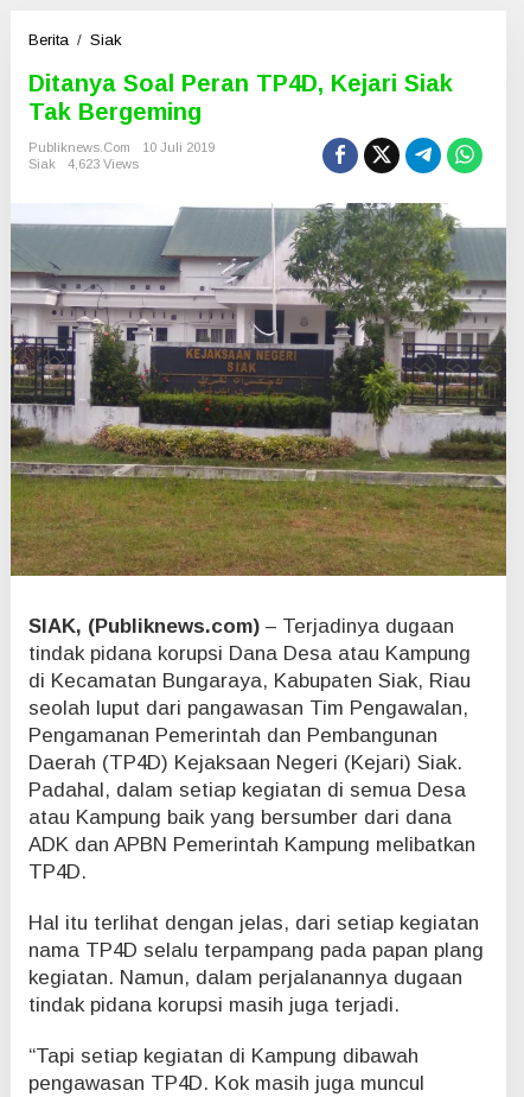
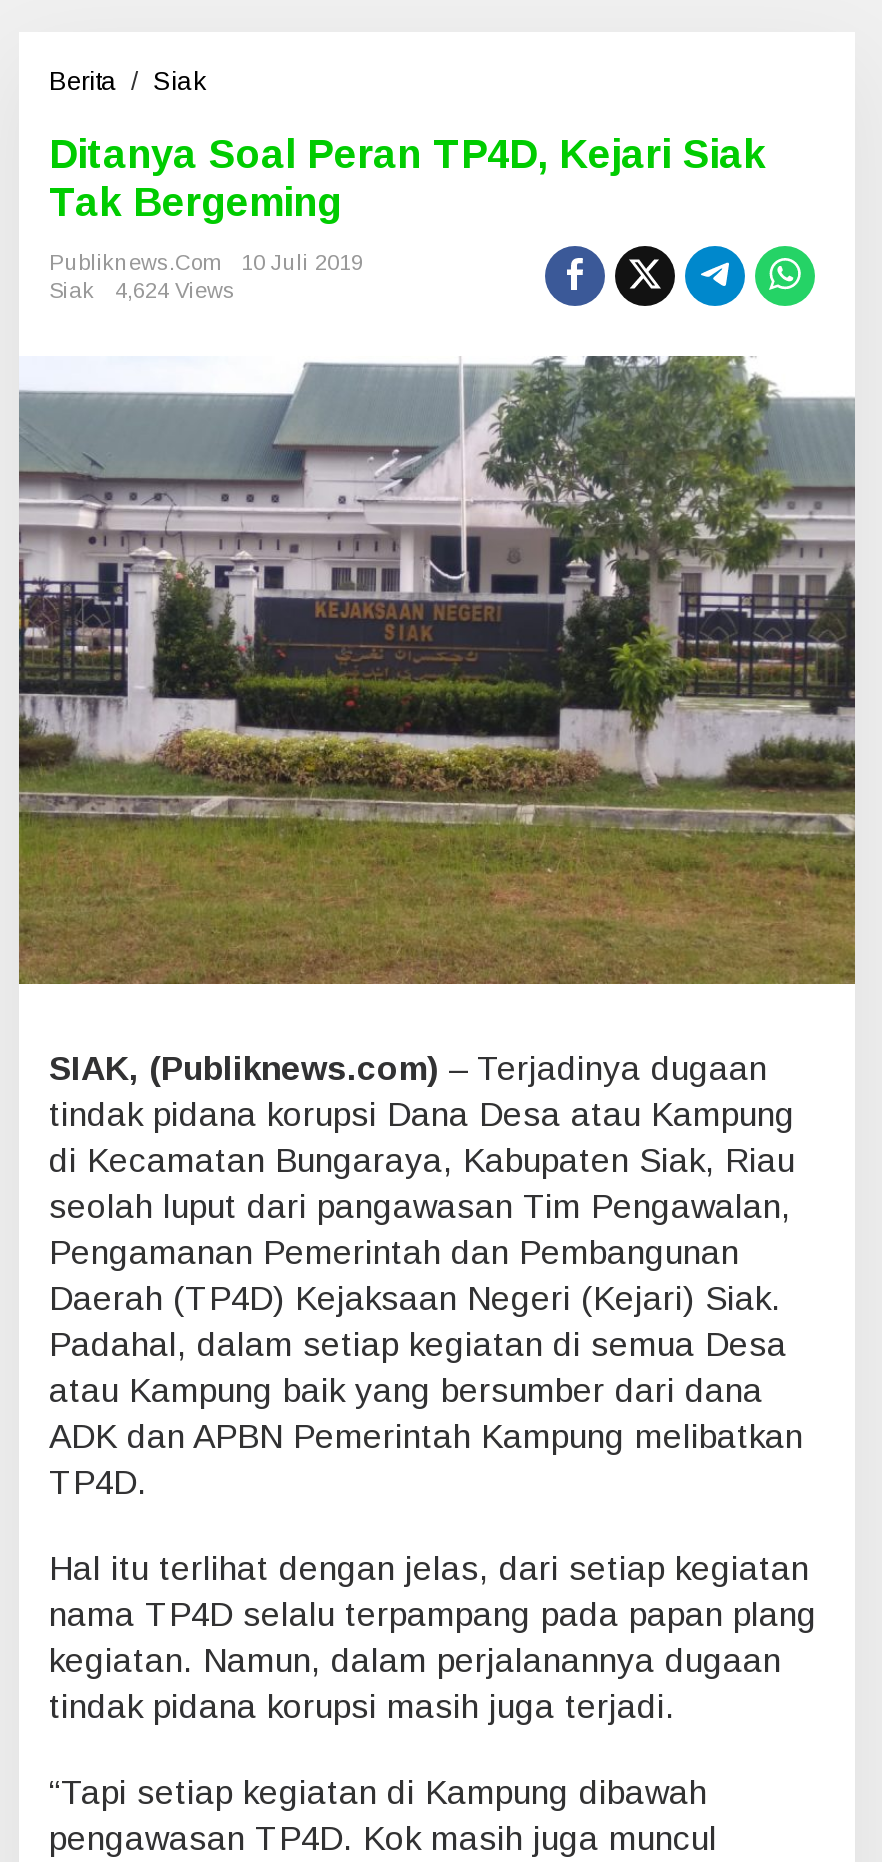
- Siak 4,623 Views
+ Siak 4,624 Views
